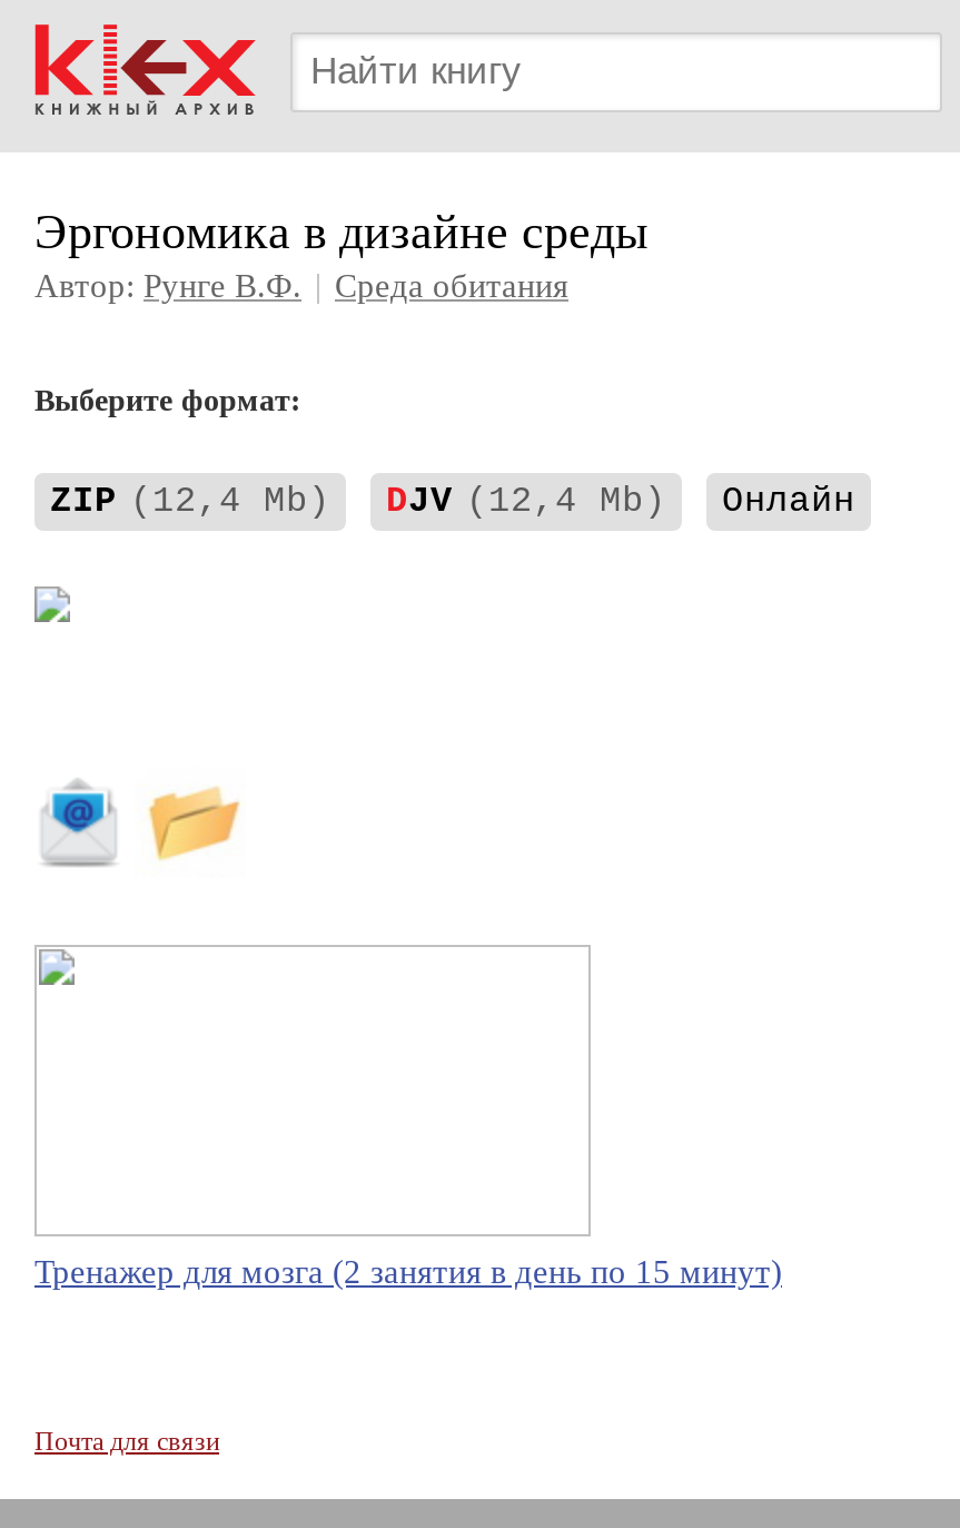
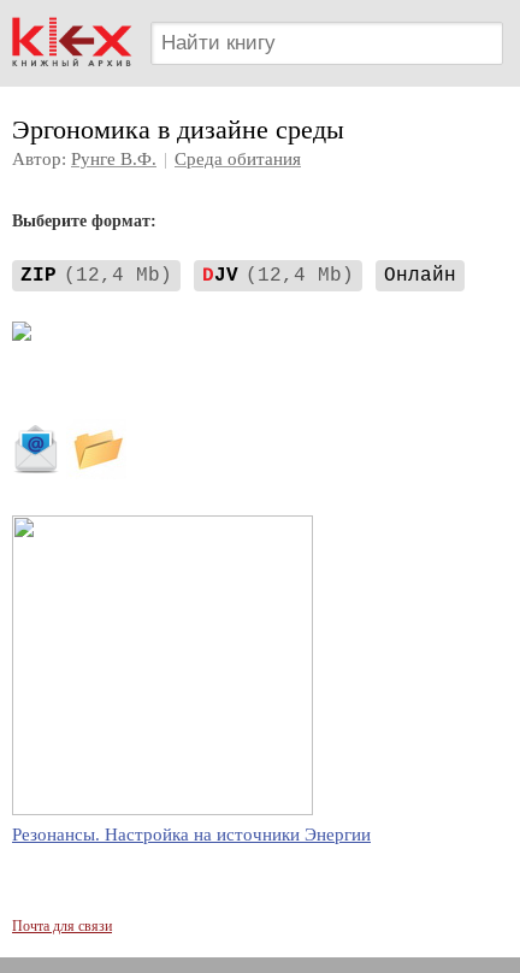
- Тренажер для мозга (2 занятия в день по 15 минут)
+ Резонансы. Настройка на источники Энергии
